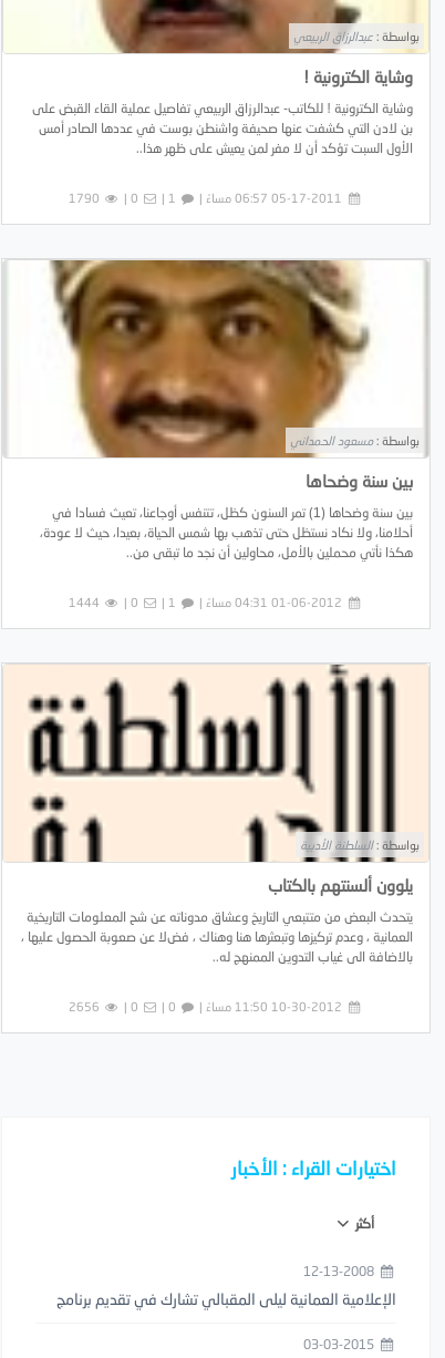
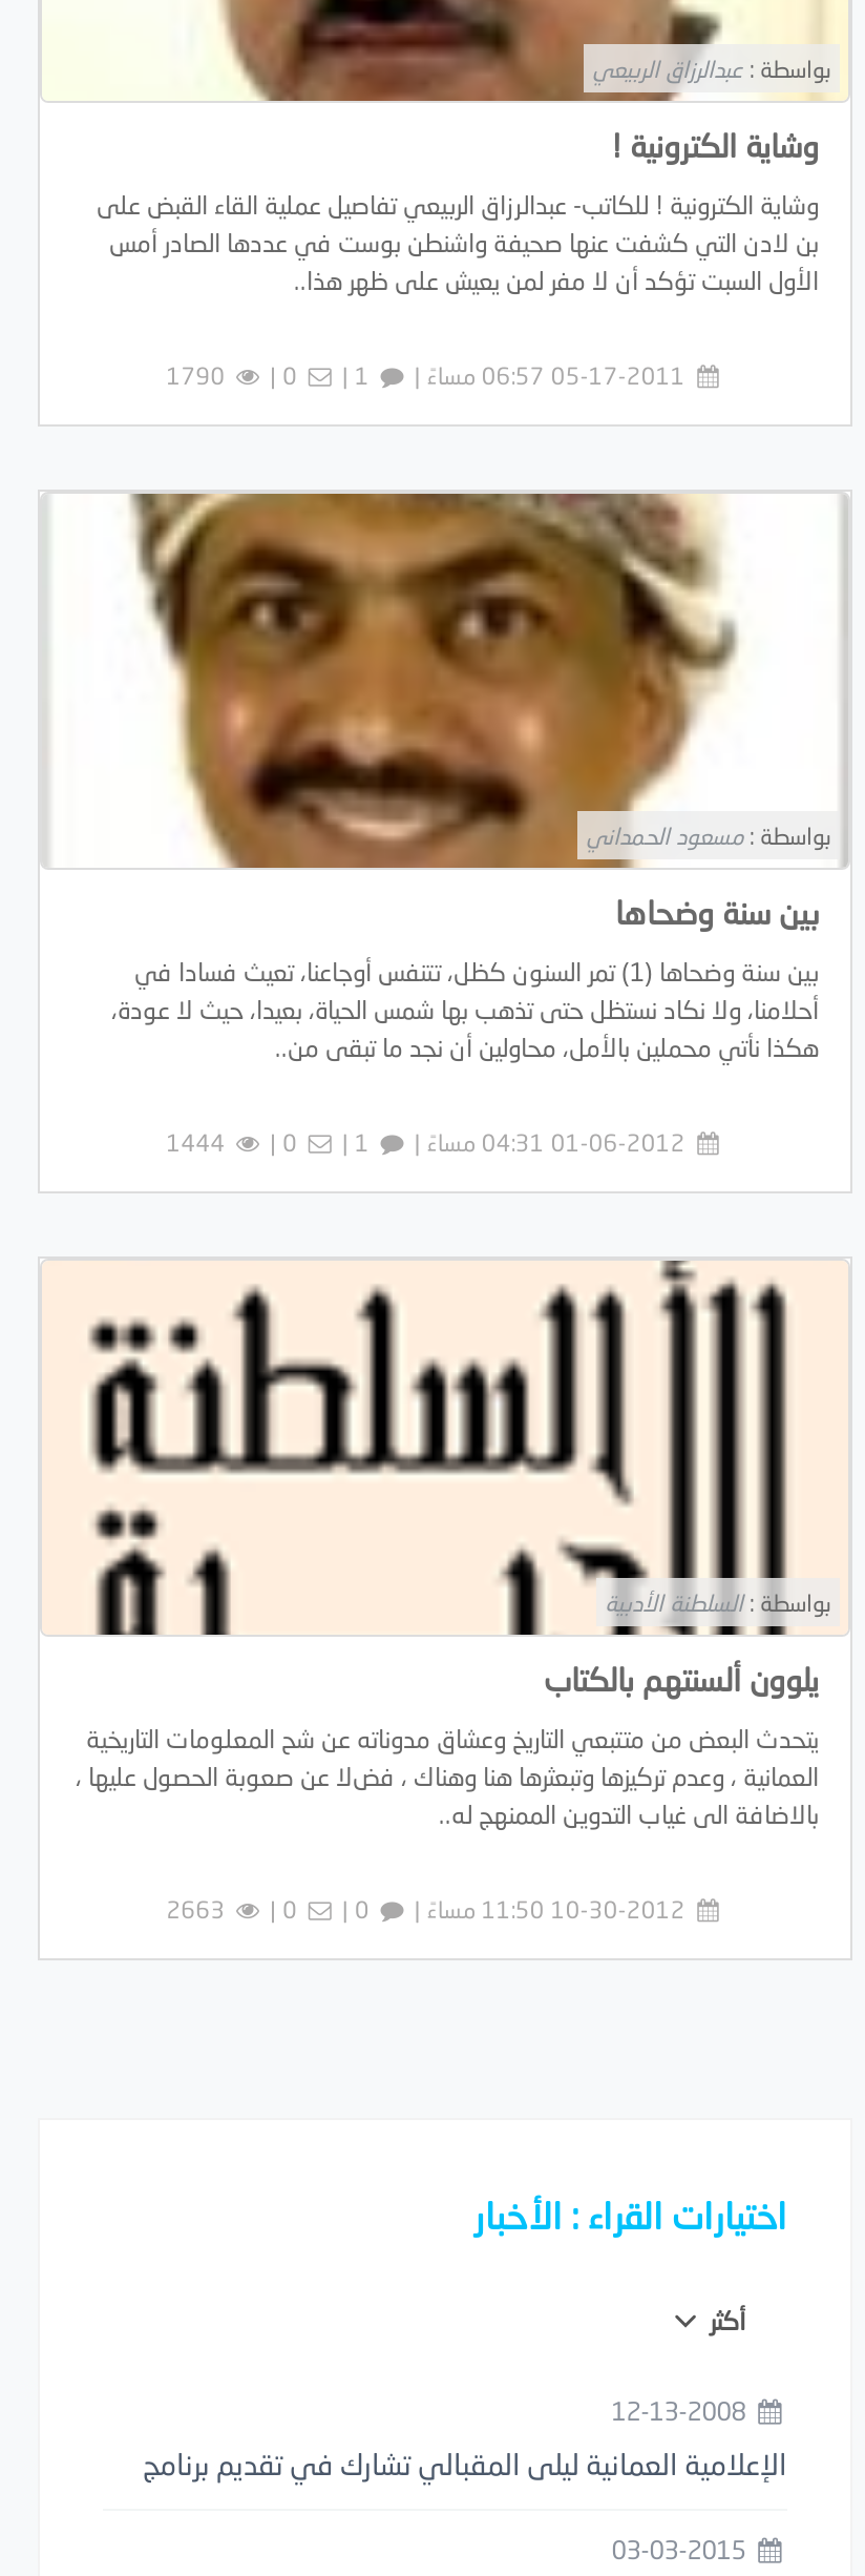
- 2656
+ 2663
